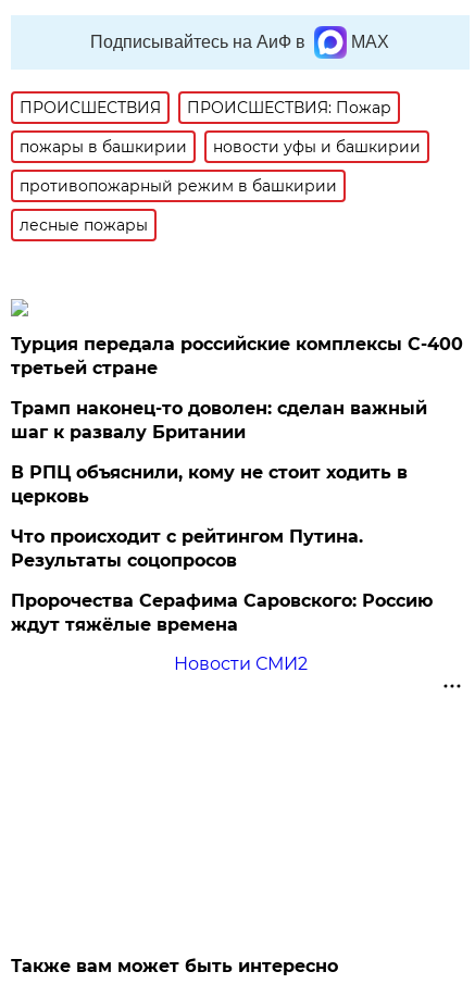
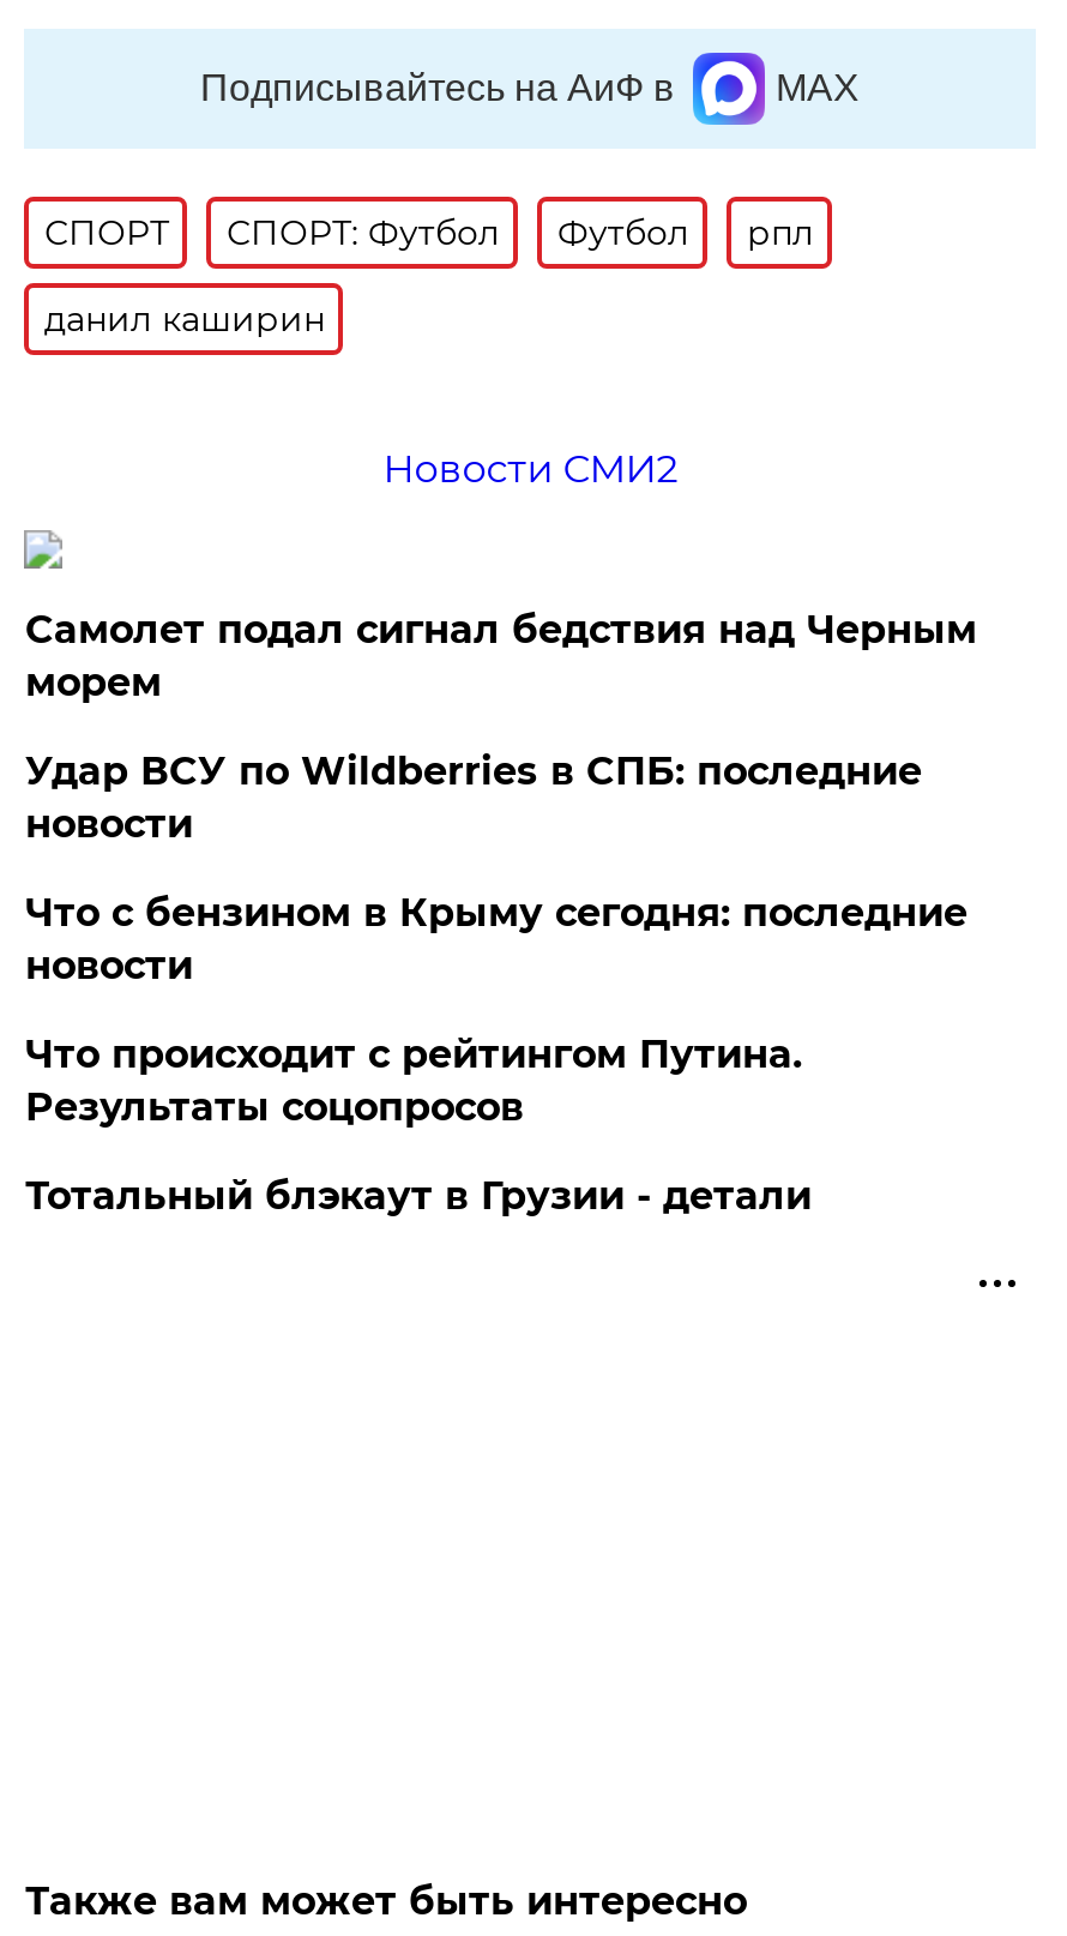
- ПРОИСШЕСТВИЯ
- ПРОИСШЕСТВИЯ: Пожар
- пожары в башкирии
- новости уфы и башкирии
- противопожарный режим в башкирии
- лесные пожары
+ СПОРТ
+ СПОРТ: Футбол
+ Футбол
+ рпл
+ данил каширин
+ Новости СМИ2

- Турция передала российские комплексы С-400
- третьей стране
- Трамп наконец-то доволен: сделан важный
- шаг к развалу Британии
- В РПЦ объяснили, кому не стоит ходить в
- церковь
+ Самолет подал сигнал бедствия над Черным
+ морем
+ Удар ВСУ по Wildberries в СПБ: последние
+ новости
+ Что с бензином в Крыму сегодня: последние
+ новости

- Пророчества Серафима Саровского: Россию
- ждут тяжёлые времена
- Новости СМИ2
+ Тотальный блэкаут в Грузии - детали
